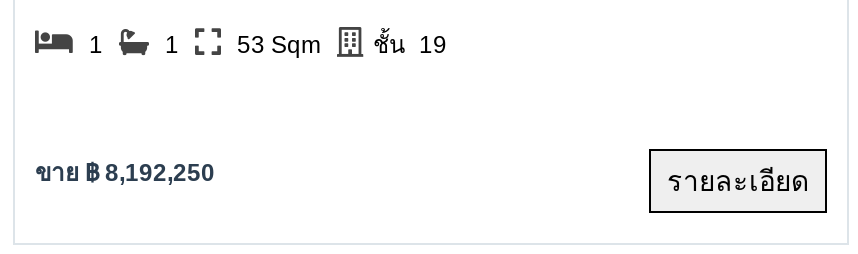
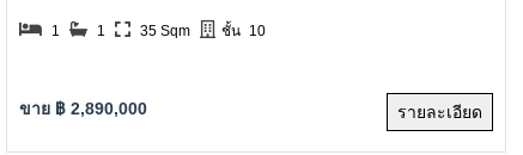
- 53 Sqm
+ 35 Sqm

- ชั้น 19
+ ชั้น 10

- ขาย ฿ 8,192,250
+ ขาย ฿ 2,890,000
